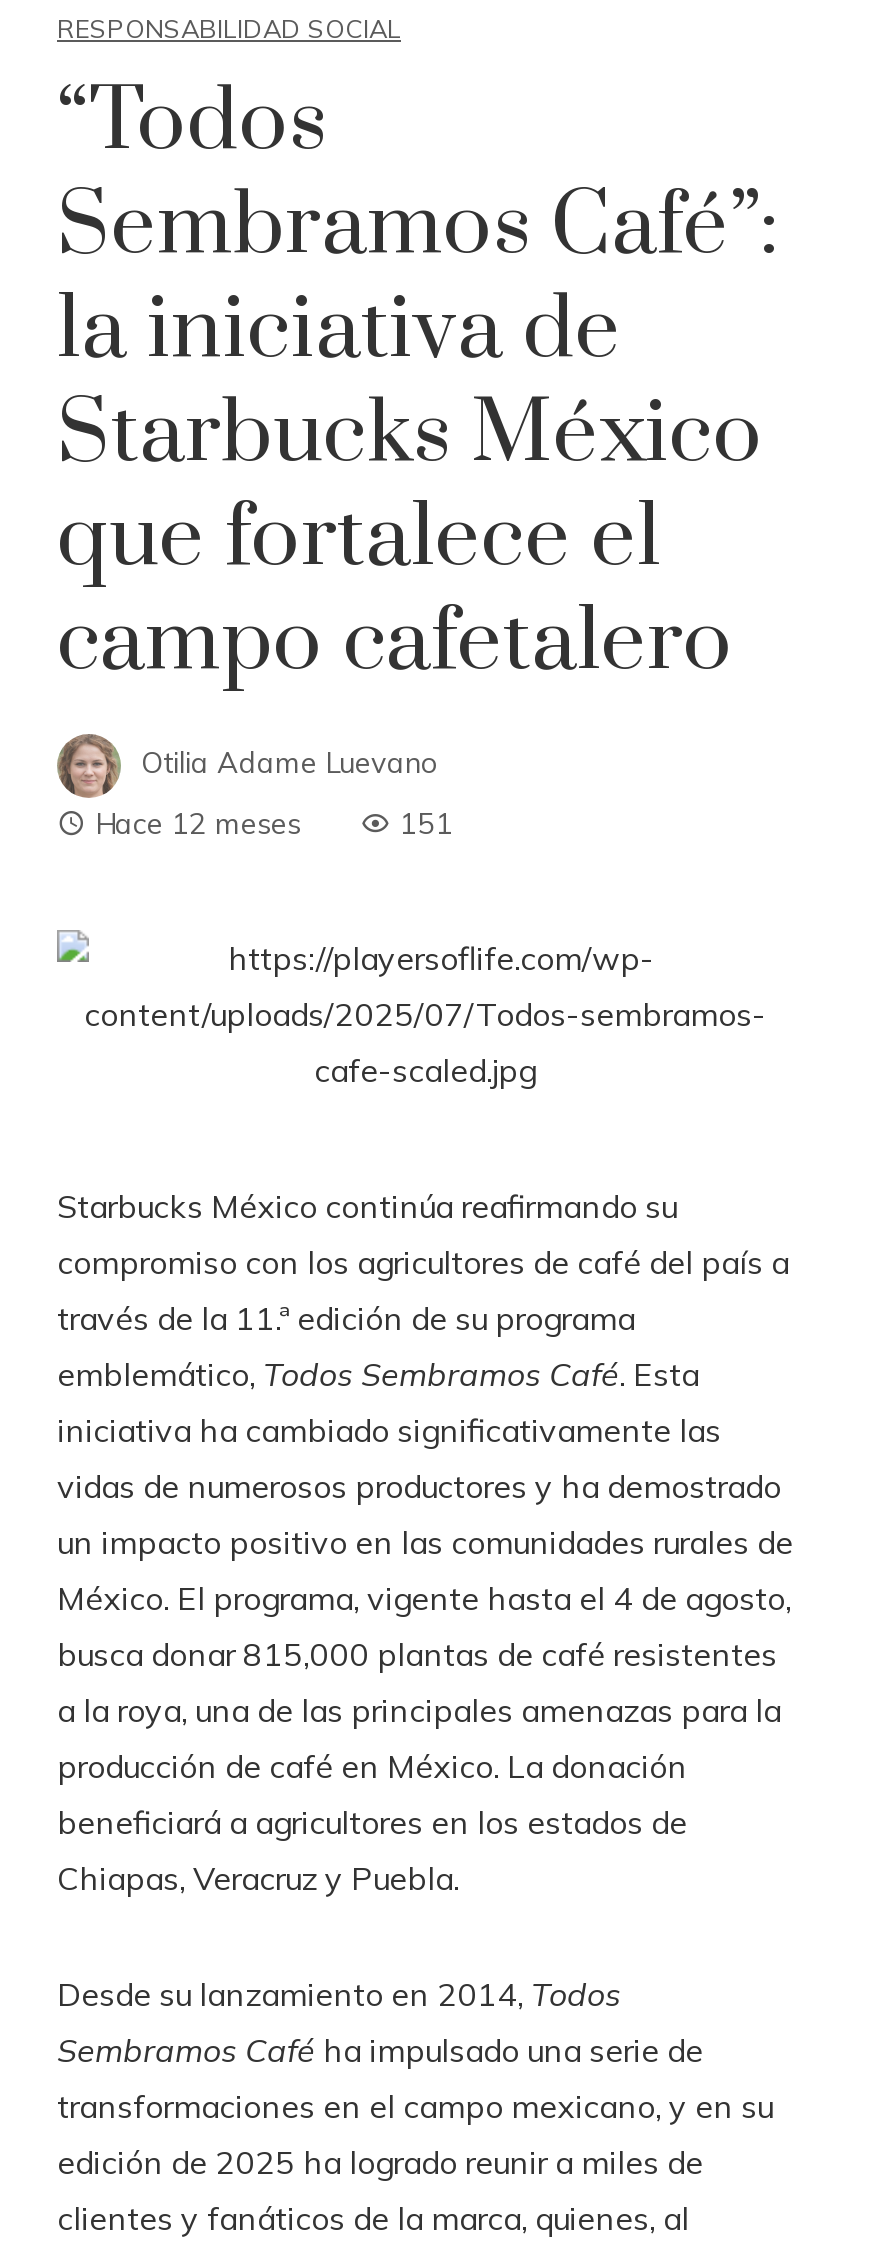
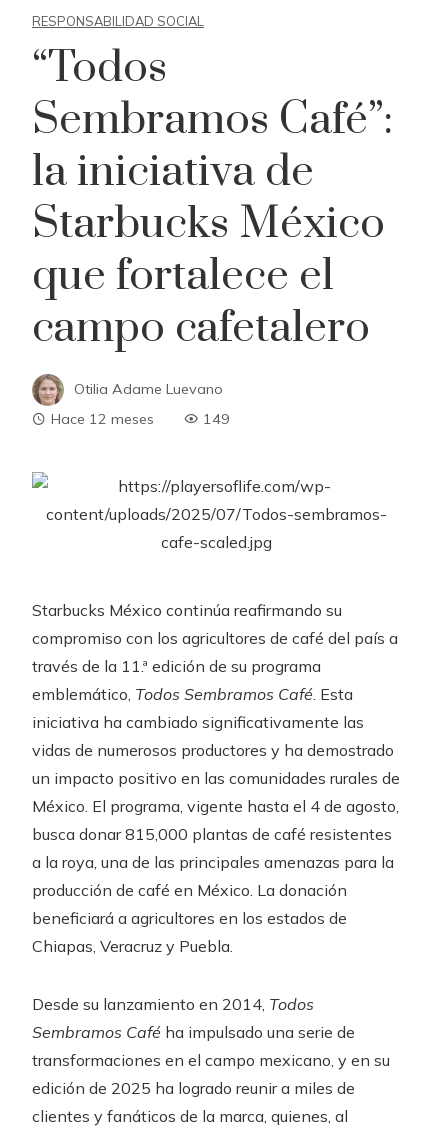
- 151
+ 149
